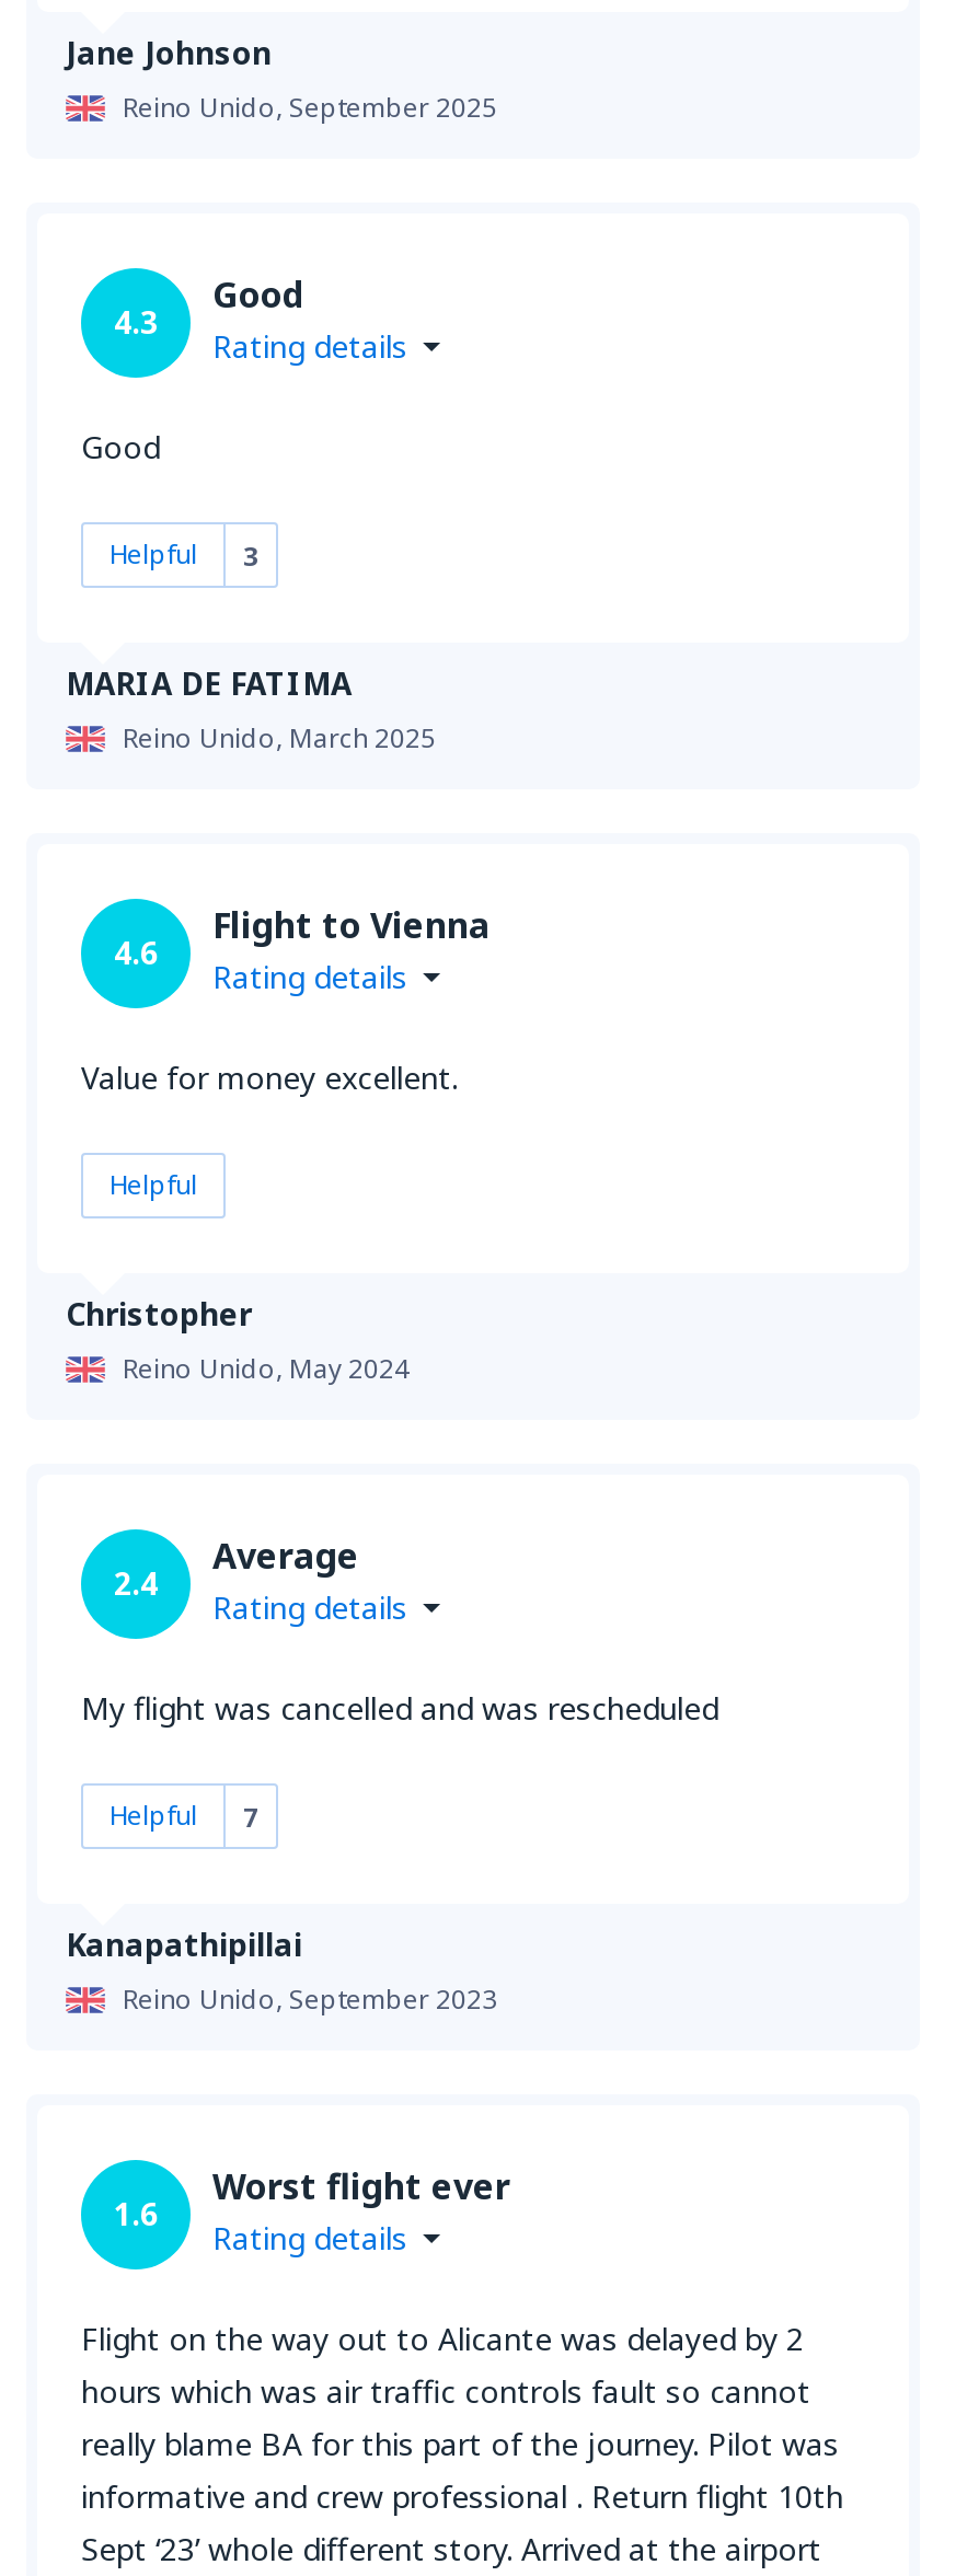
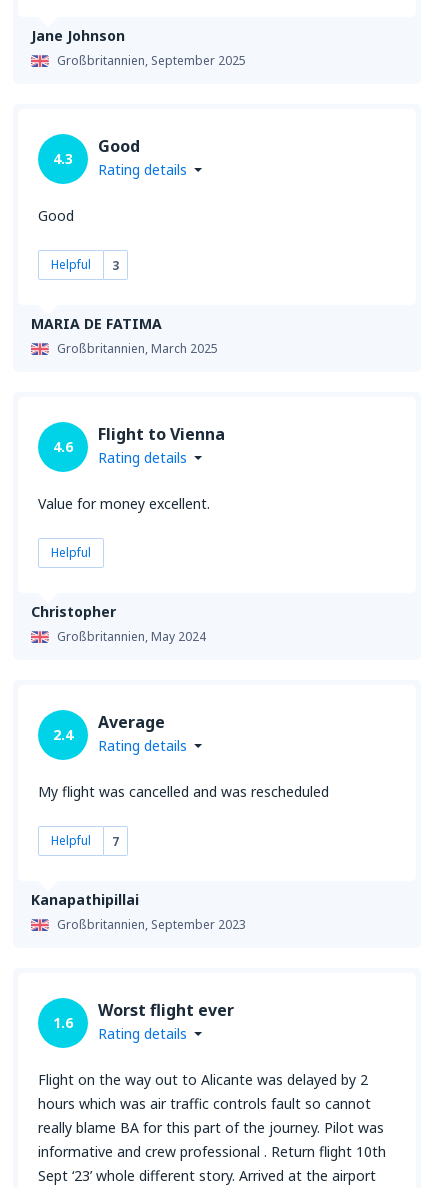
- Reino Unido, September 2025
+ Großbritannien, September 2025

- Reino Unido, March 2025
+ Großbritannien, March 2025

- Reino Unido, May 2024
+ Großbritannien, May 2024

- Reino Unido, September 2023
+ Großbritannien, September 2023
